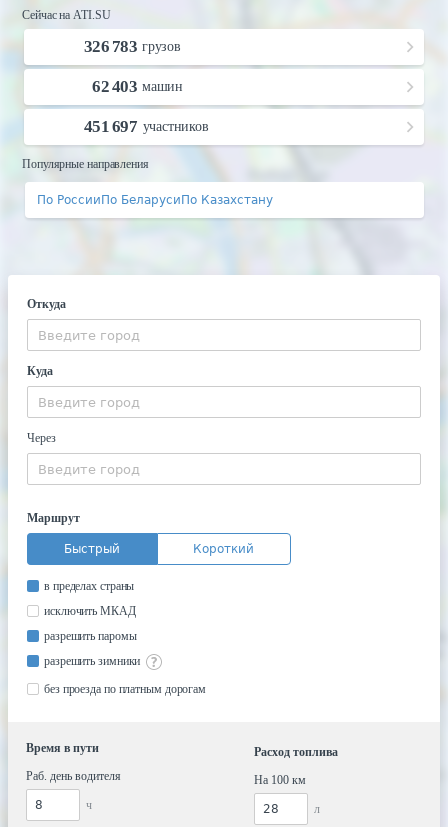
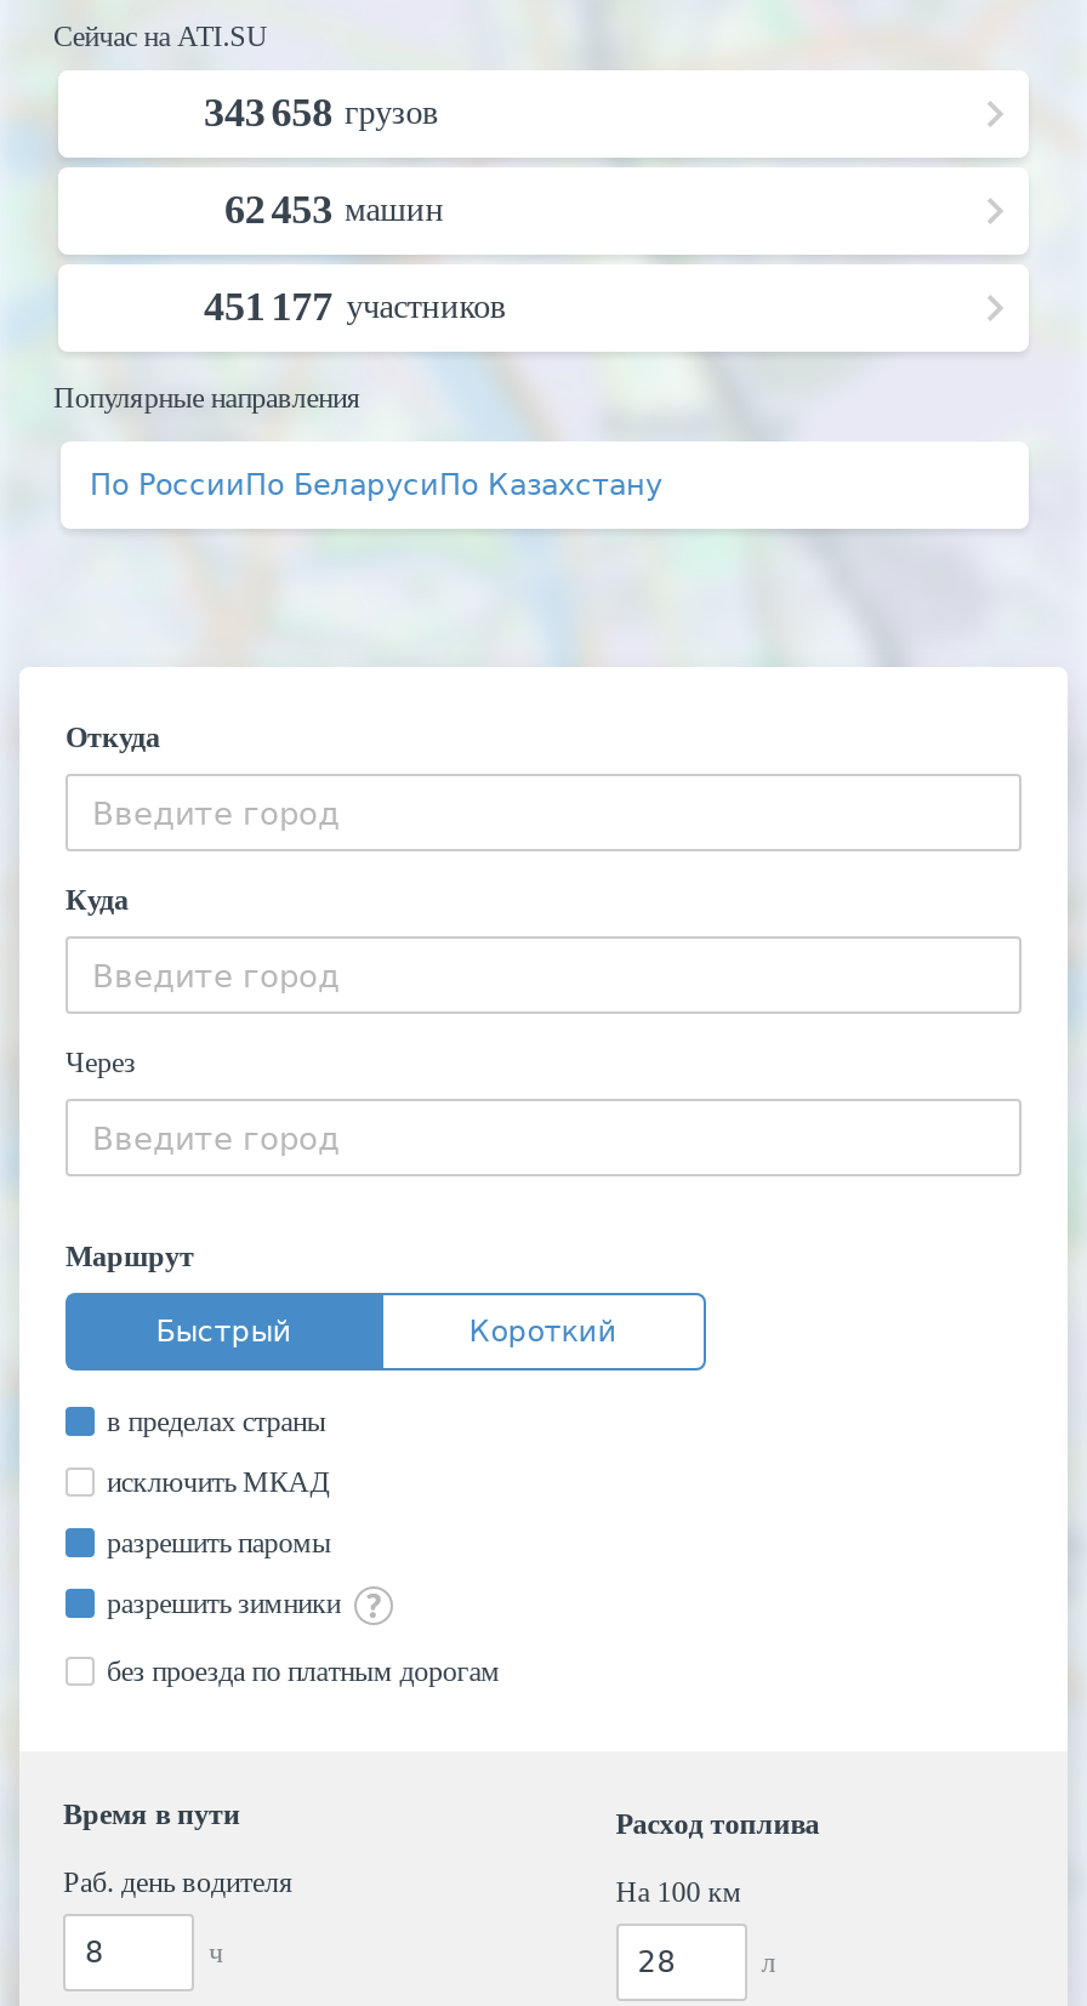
- 326 783 грузов
+ 343 658 грузов

- 62 403 машин
+ 62 453 машин

- 451 697 участников
+ 451 177 участников
